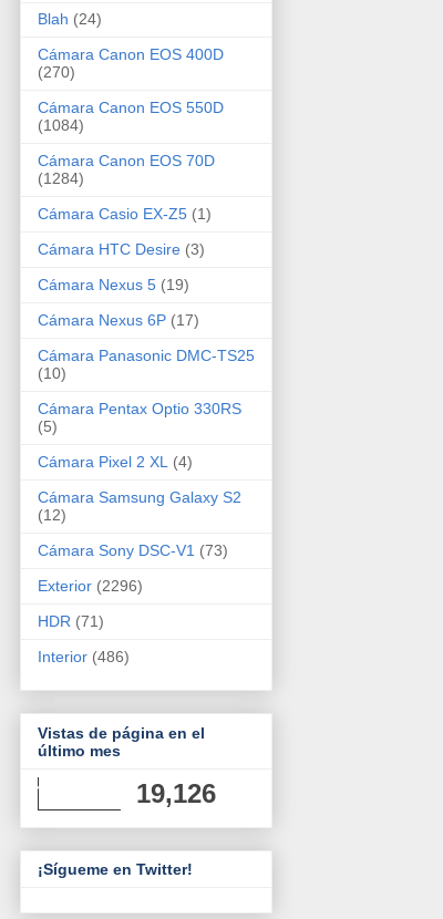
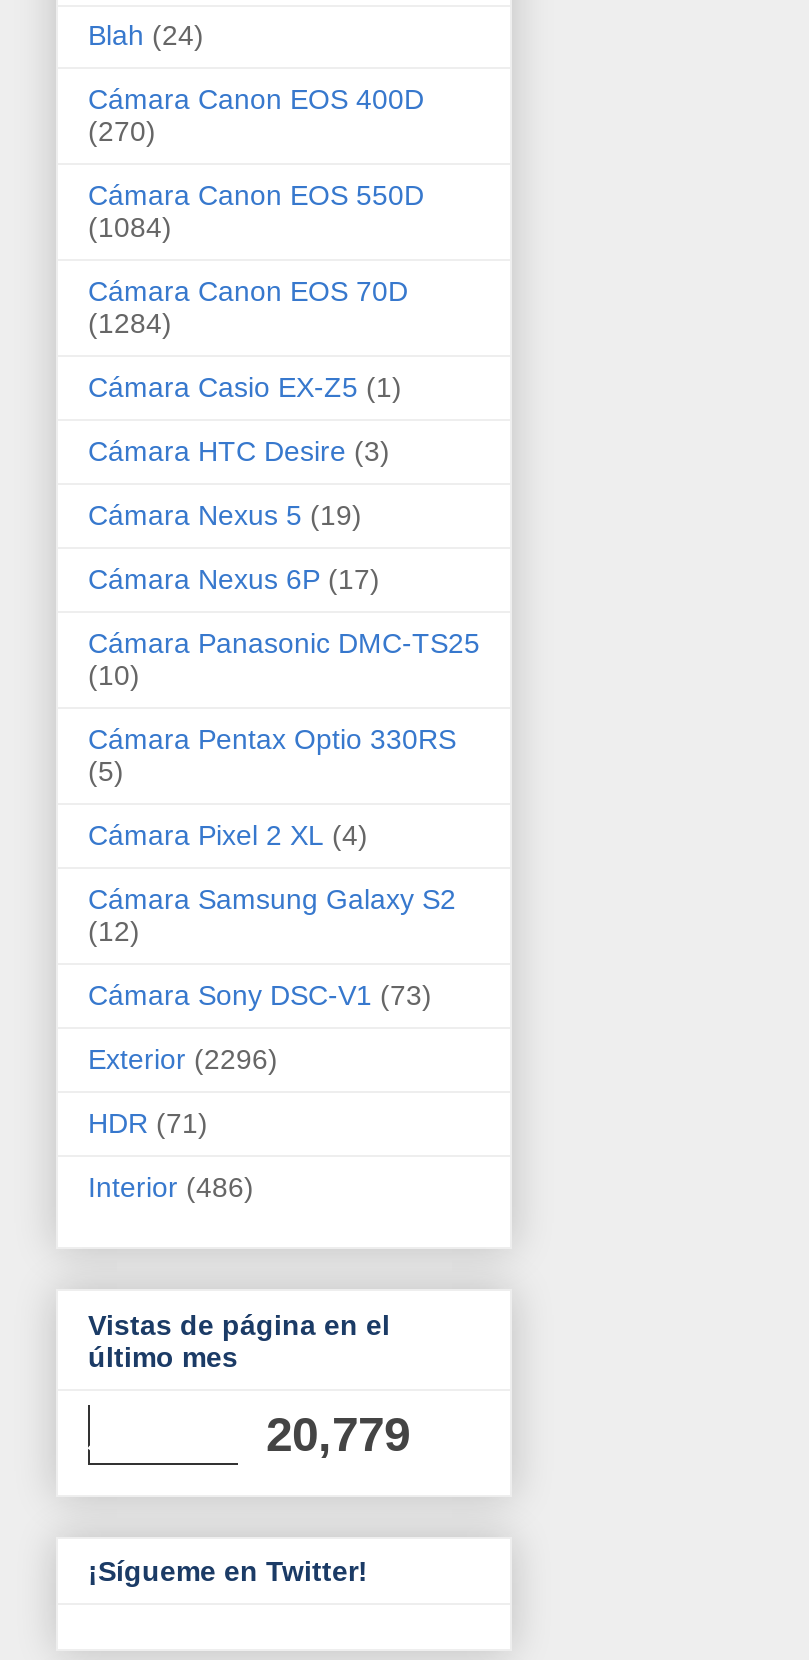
- 19,126
+ 20,779
